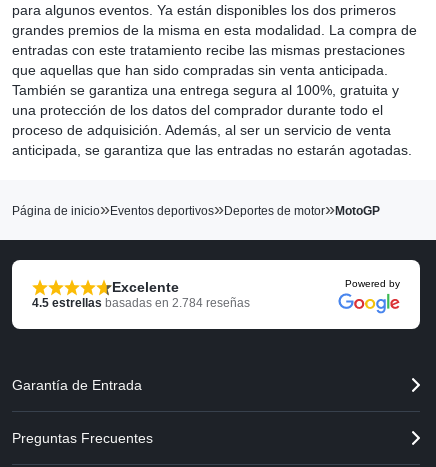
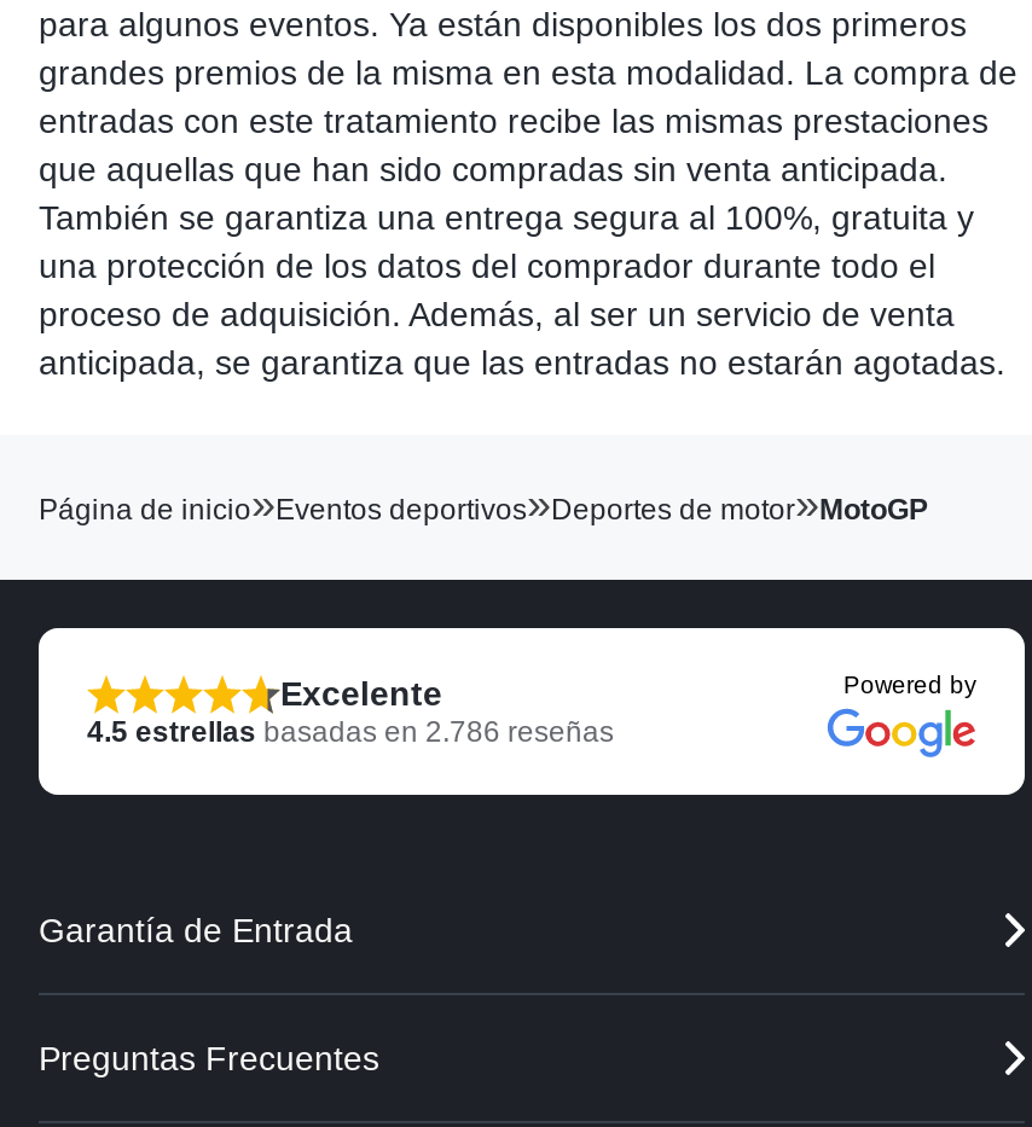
- 4.5 estrellas basadas en 2.784 reseñas
+ 4.5 estrellas basadas en 2.786 reseñas
